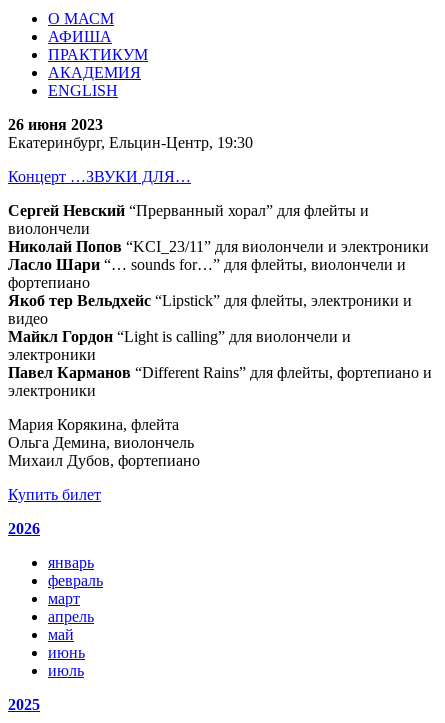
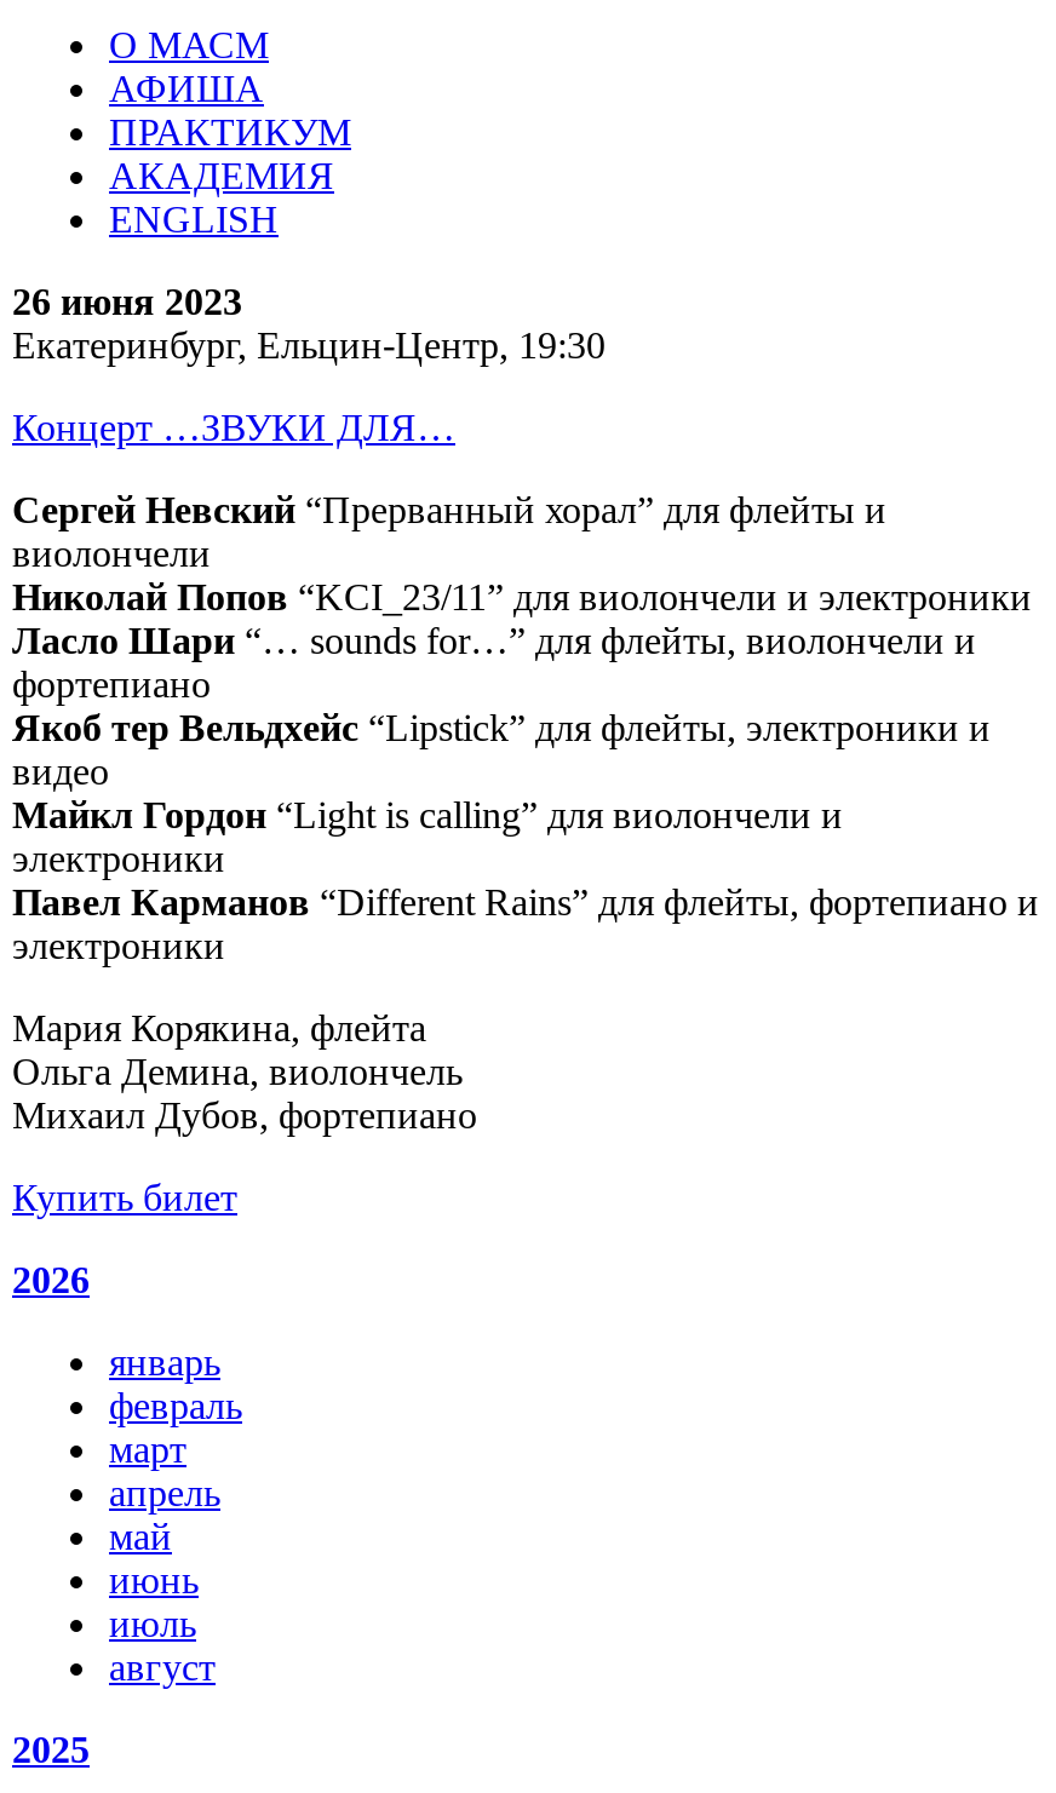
+ август
